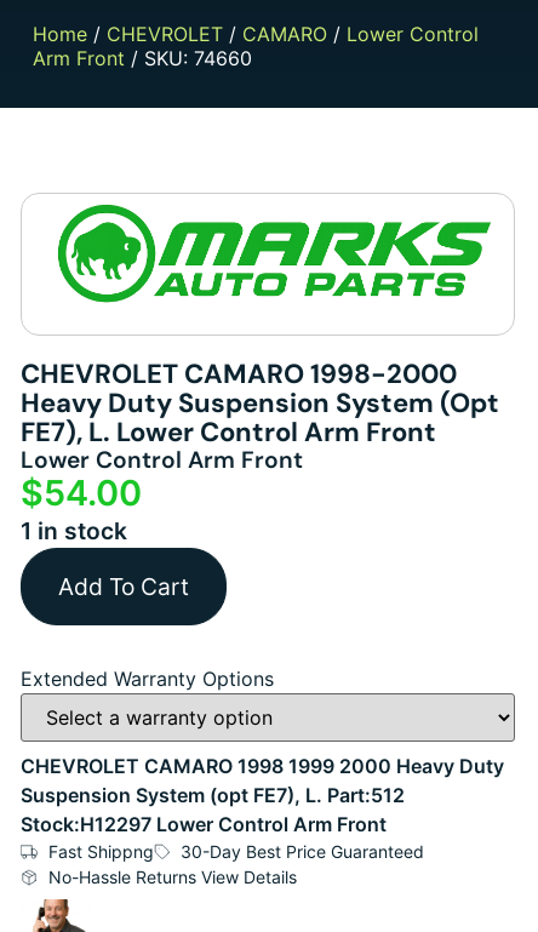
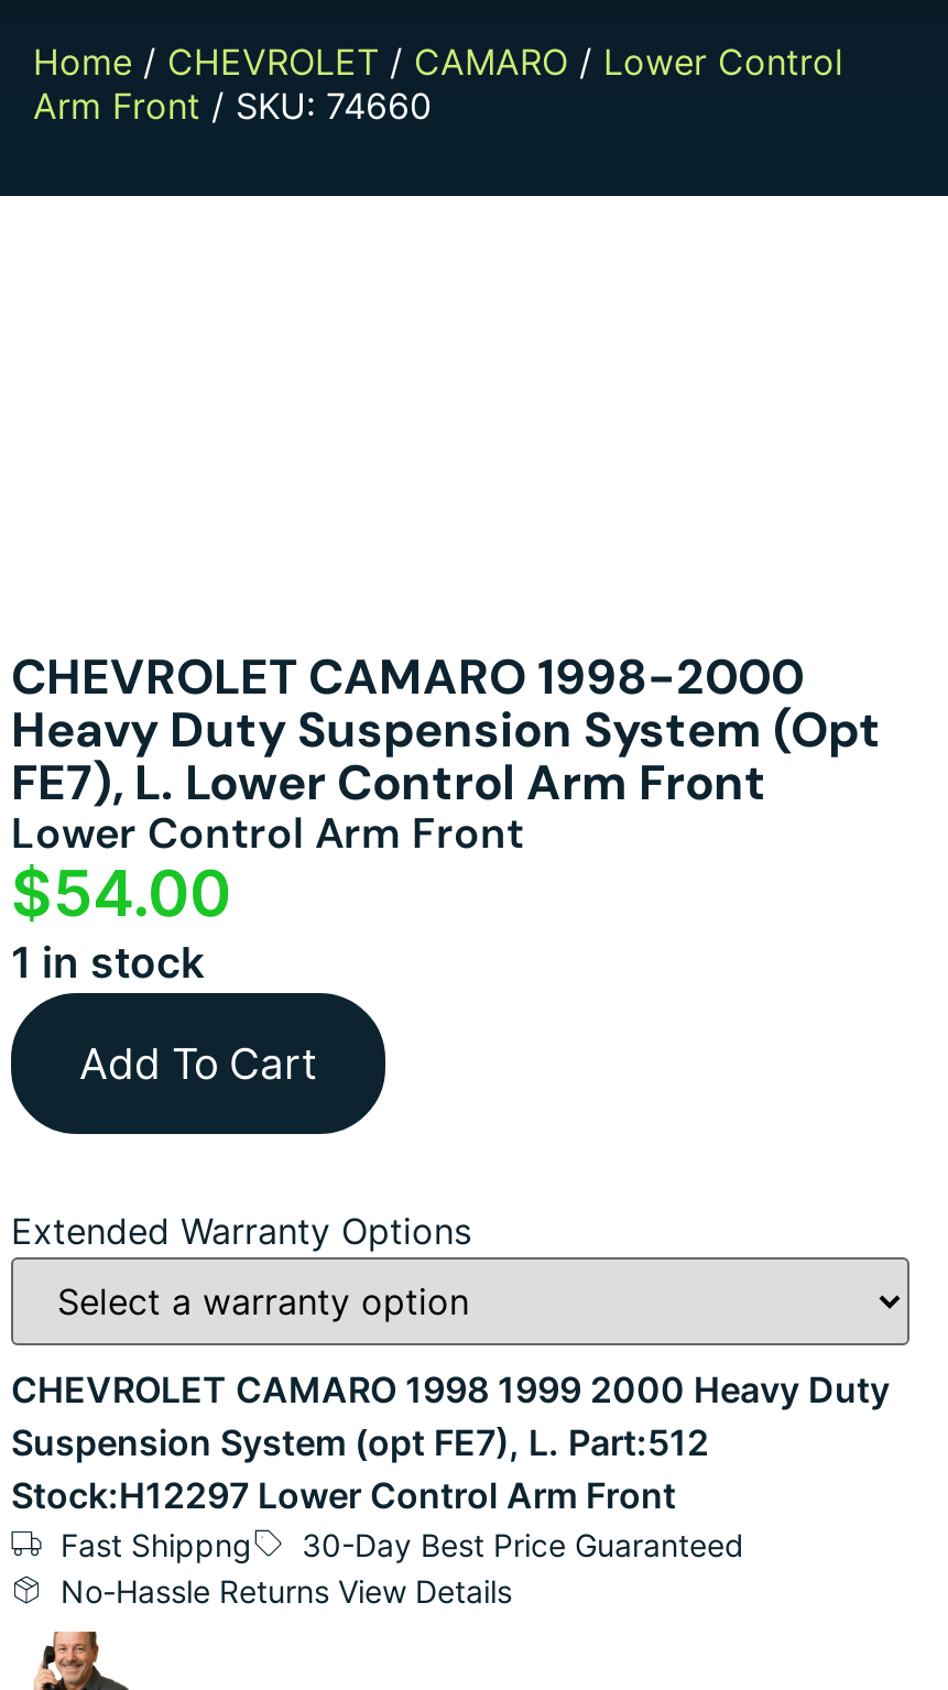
- [image]
